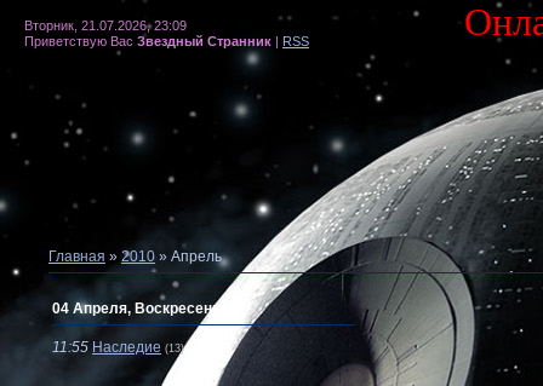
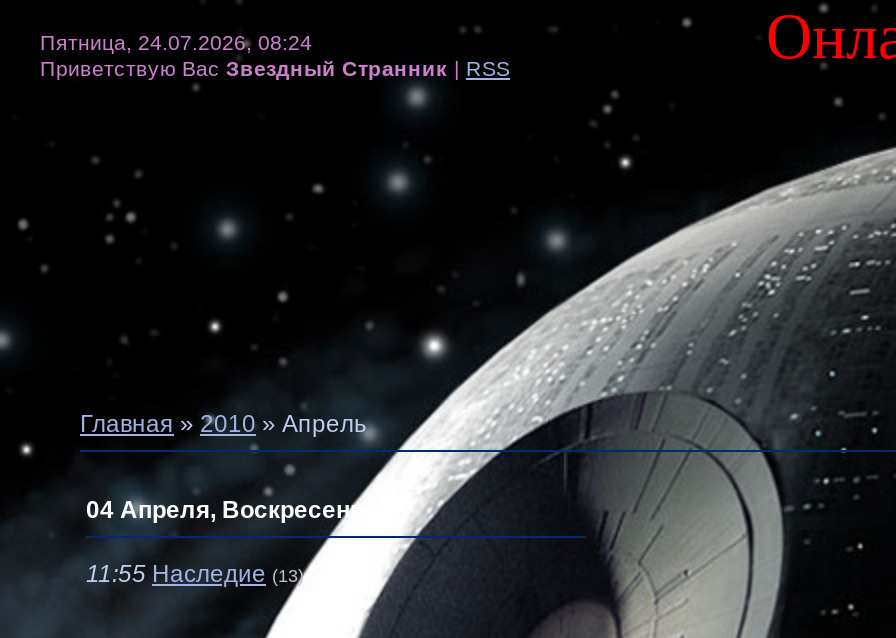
- Вторник, 21.07.2026, 23:09
+ Пятница, 24.07.2026, 08:24
